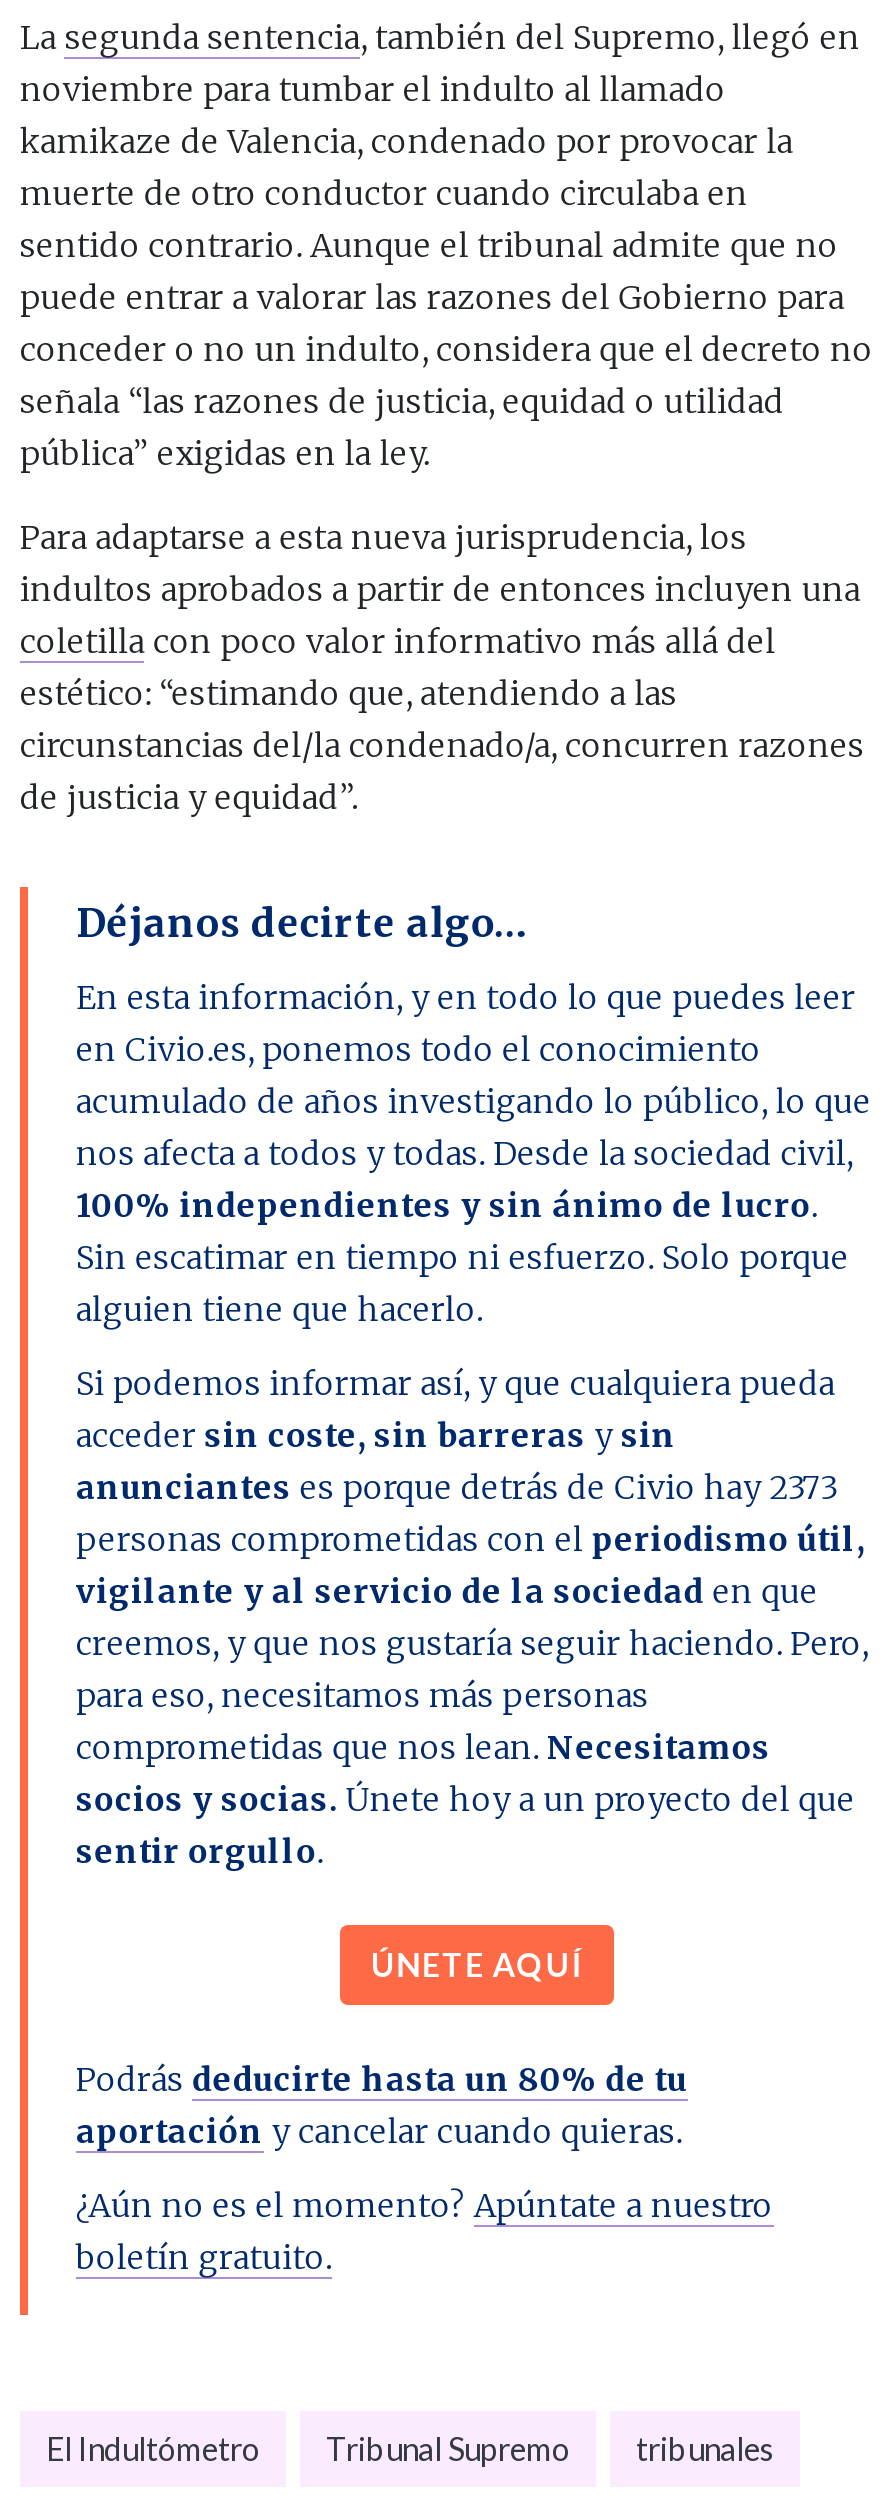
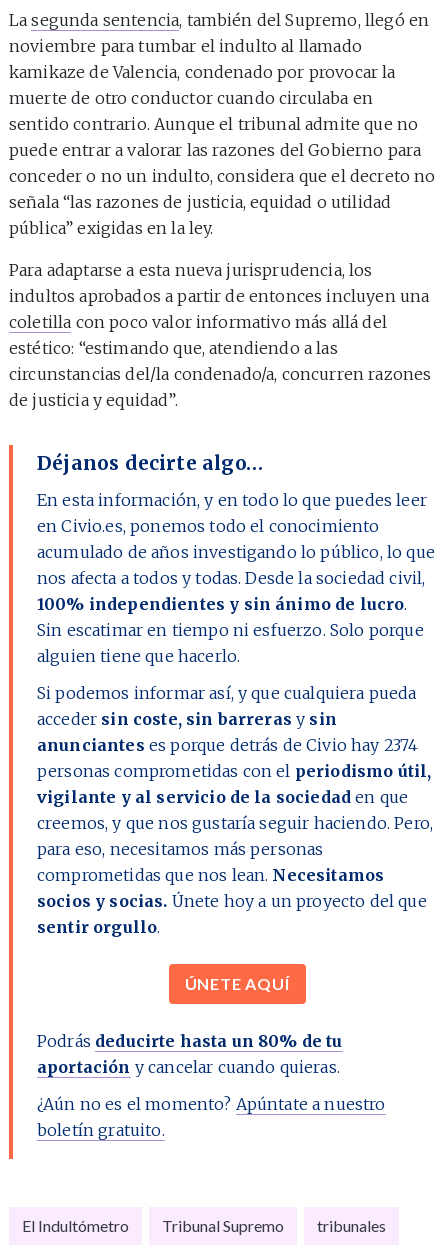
- anunciantes es porque detrás de Civio hay 2373
+ anunciantes es porque detrás de Civio hay 2374
